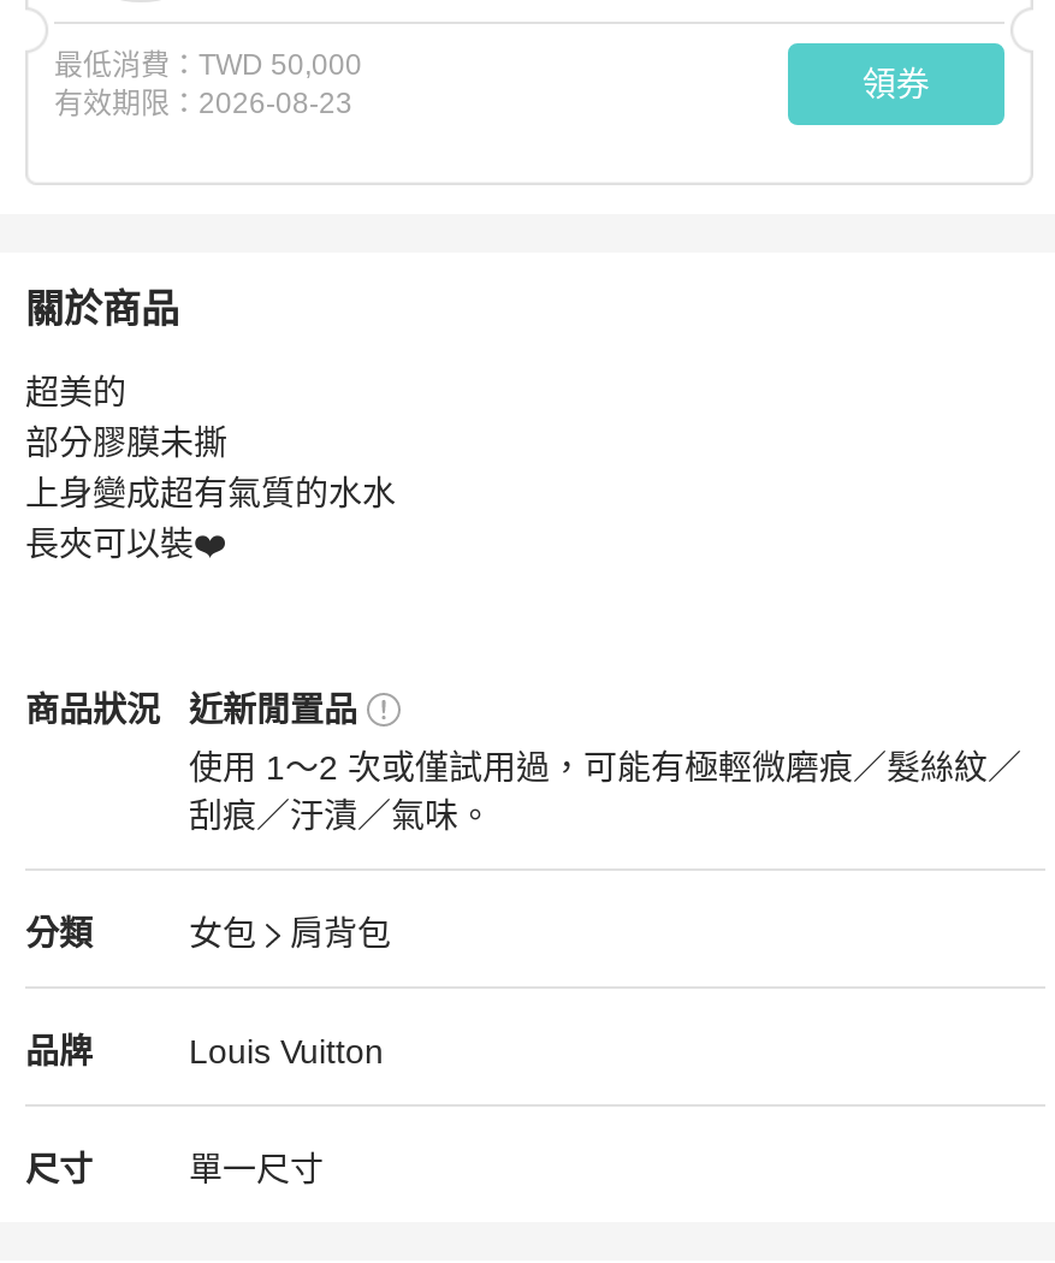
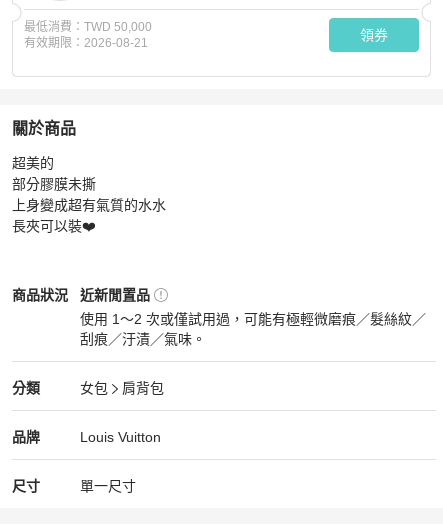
- 有效期限：2026-08-23
+ 有效期限：2026-08-21
